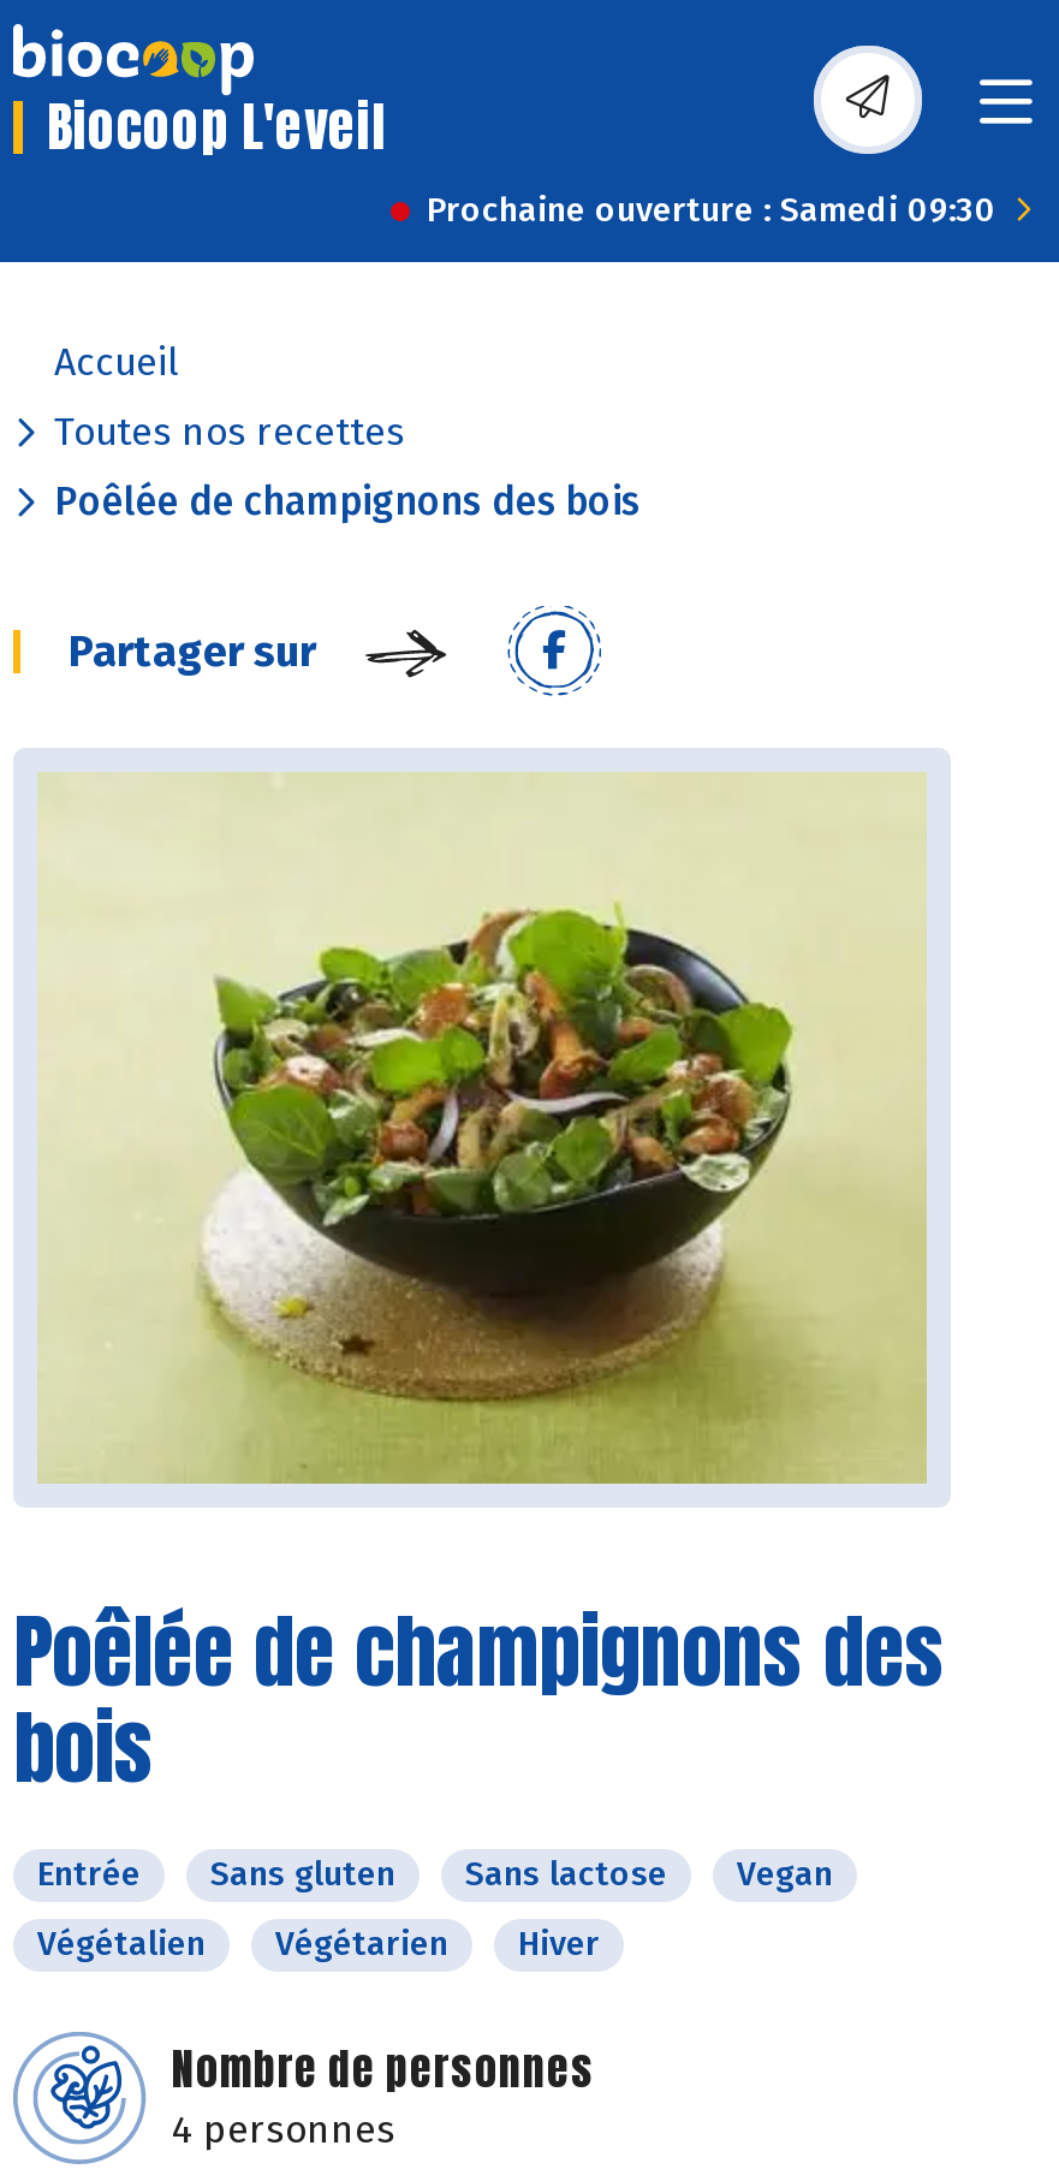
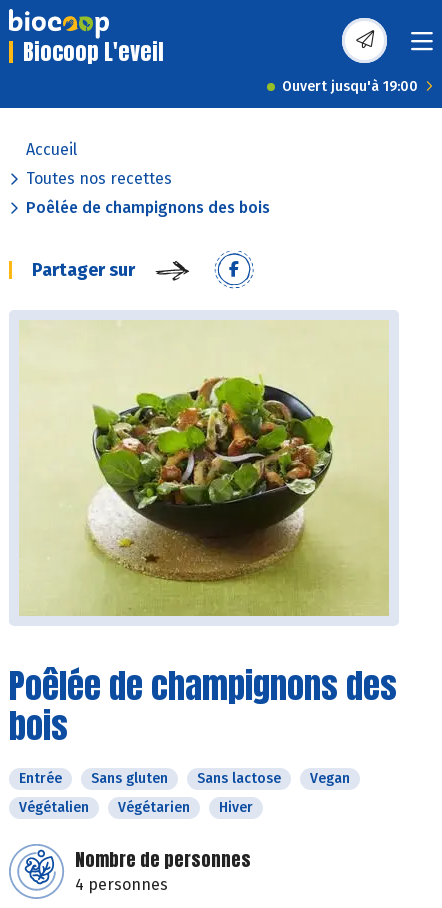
- Prochaine ouverture : Samedi 09:30
+ Ouvert jusqu'à 19:00
